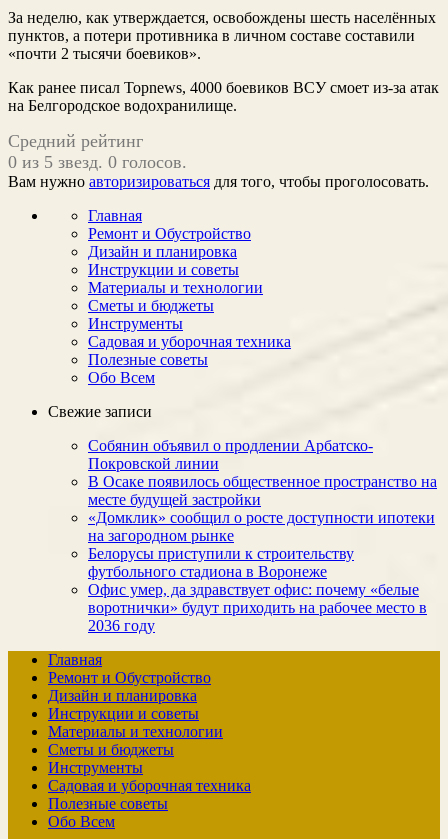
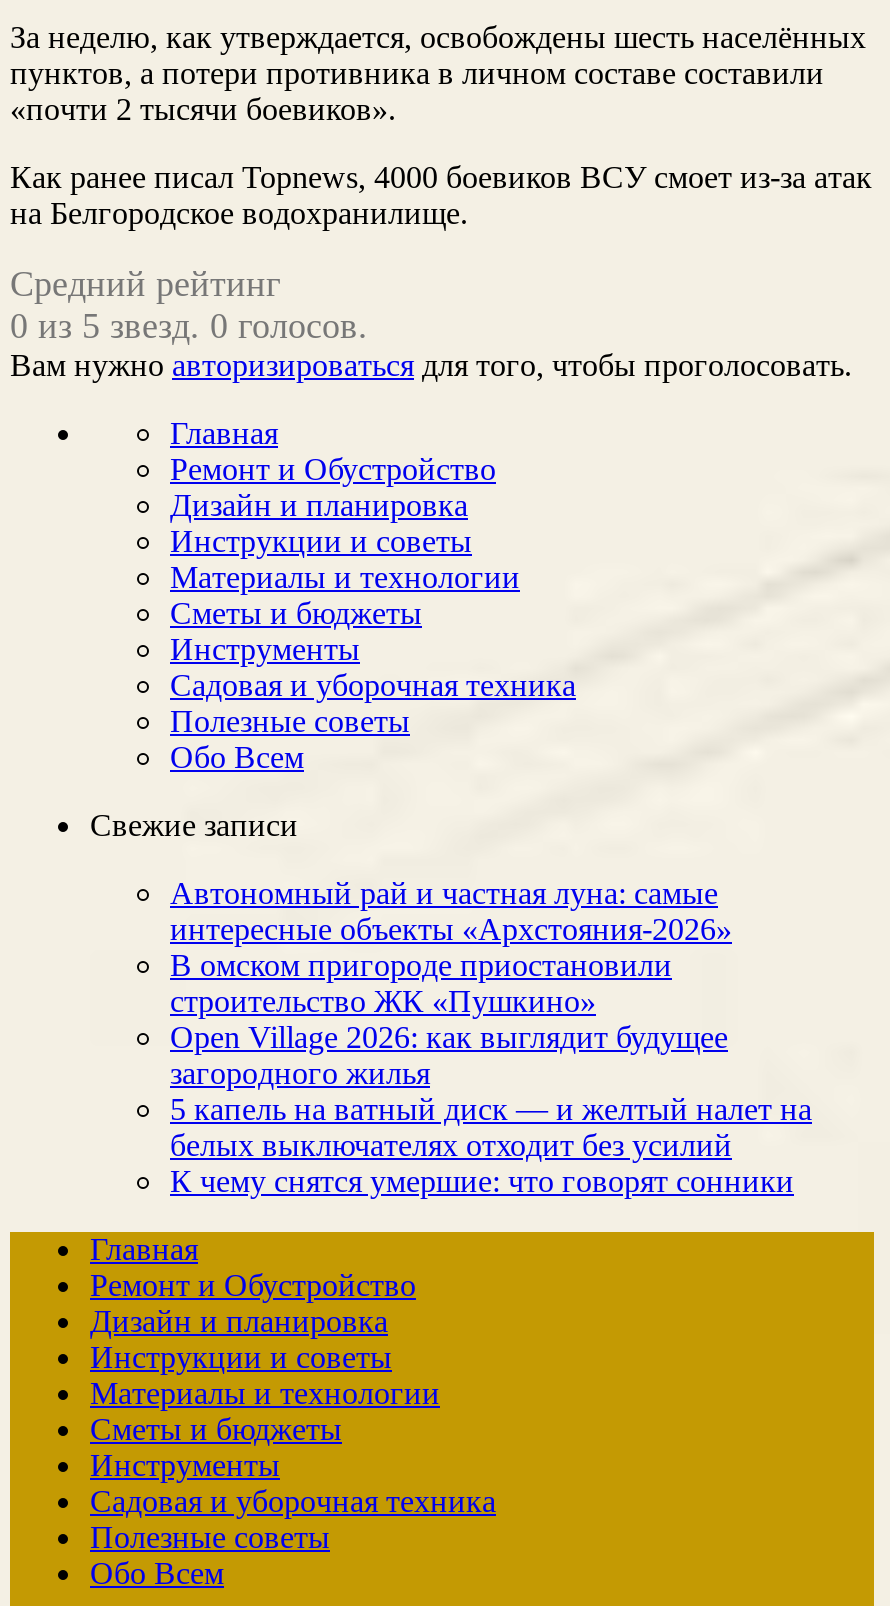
- Собянин объявил о продлении Арбатско-
- Покровской линии
- В Осаке появилось общественное пространство на
- месте будущей застройки
- «Домклик» сообщил о росте доступности ипотеки
- на загородном рынке
- Белорусы приступили к строительству
- футбольного стадиона в Воронеже
- Офис умер, да здравствует офис: почему «белые
- воротнички» будут приходить на рабочее место в
- 2036 году
+ Автономный рай и частная луна: самые
+ интересные объекты «Архстояния-2026»
+ В омском пригороде приостановили
+ строительство ЖК «Пушкино»
+ Open Village 2026: как выглядит будущее
+ загородного жилья
+ 5 капель на ватный диск — и желтый налет на
+ белых выключателях отходит без усилий
+ К чему снятся умершие: что говорят сонники
